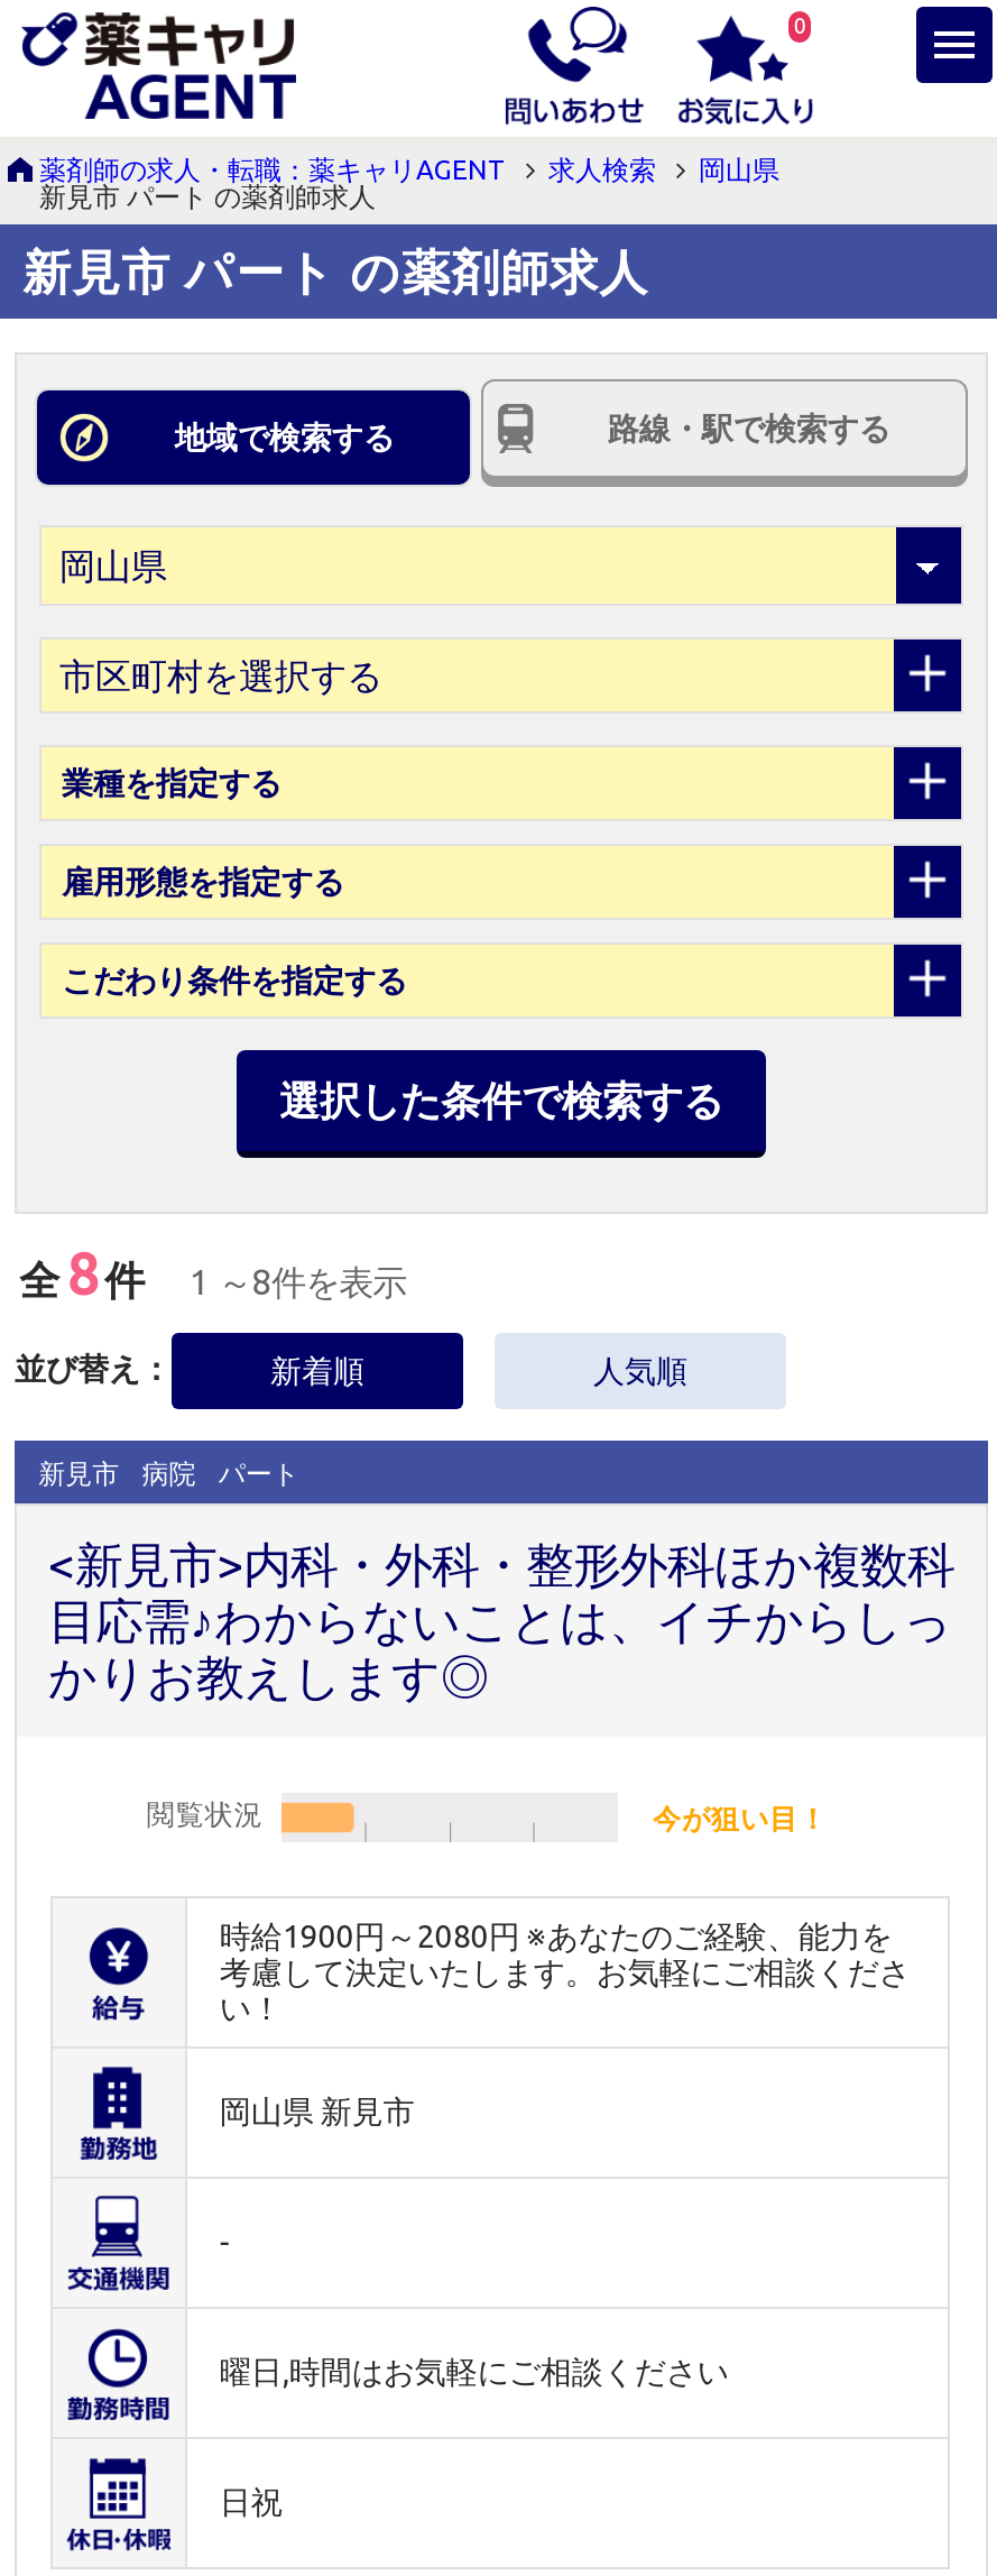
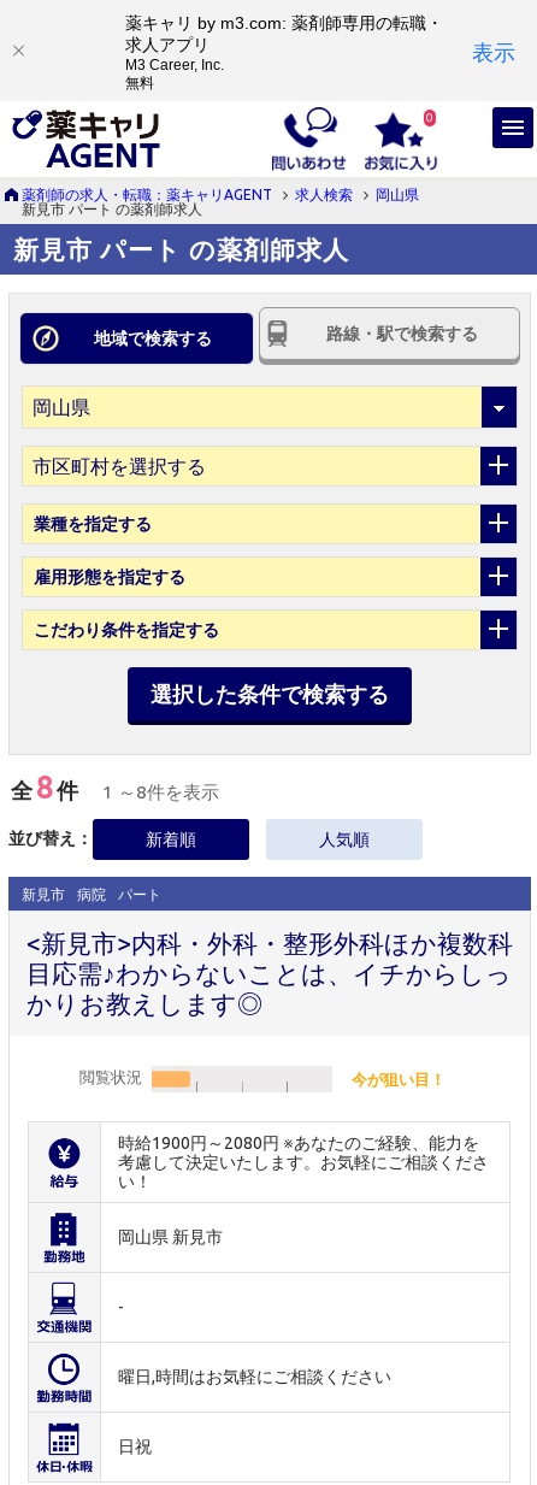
+ 薬キャリ by m3.com: 薬剤師専用の転職・
+ 求人アプリ
+ M3 Career, Inc.
+ 無料

+ 表示
